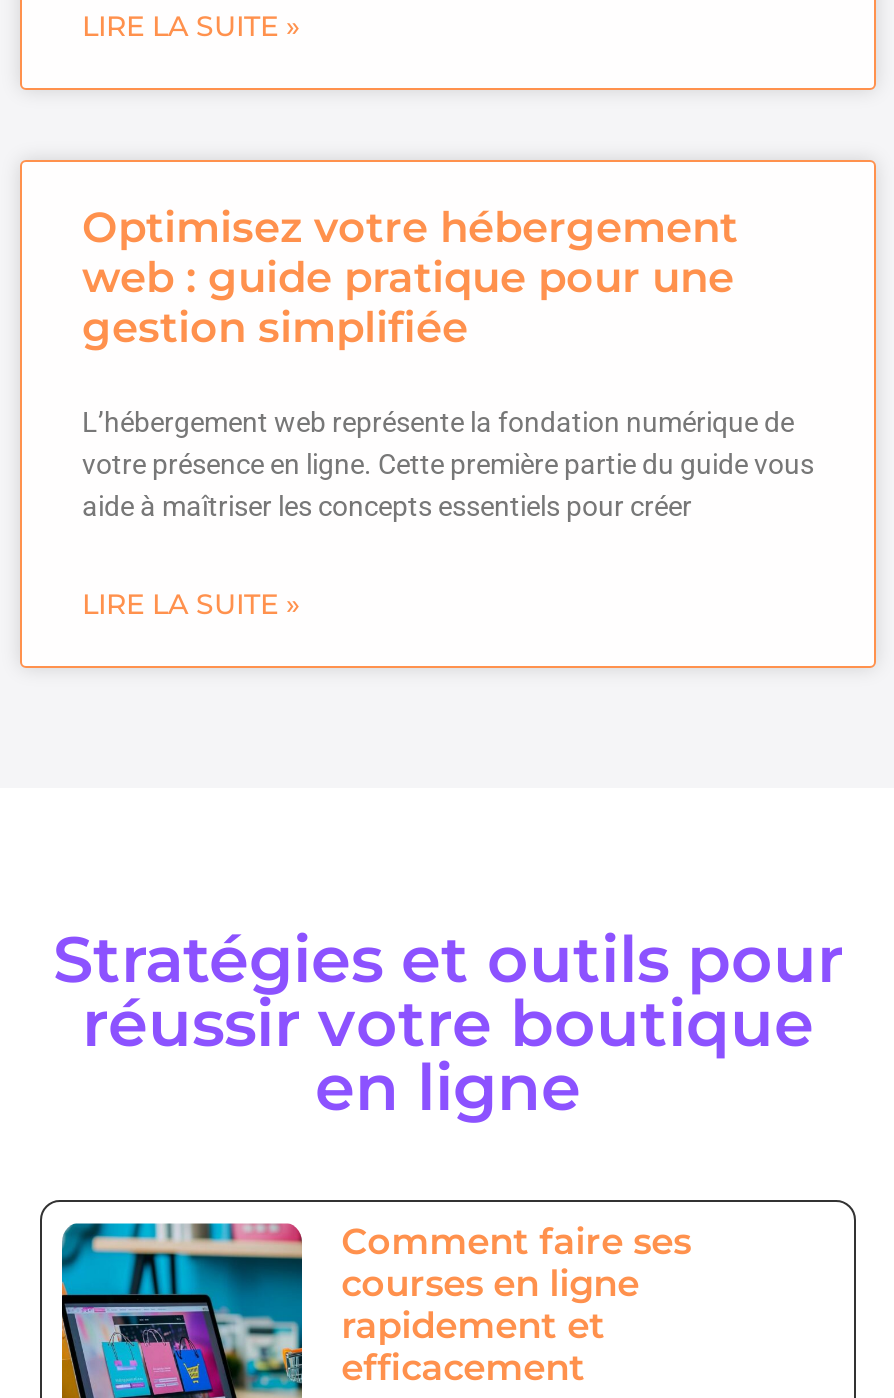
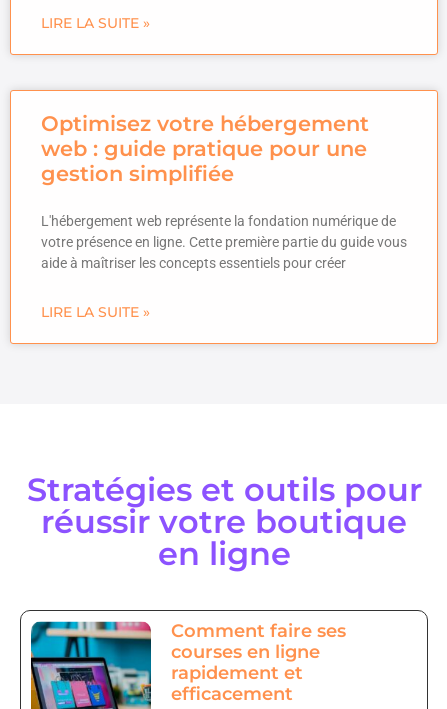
- L’hébergement web représente la fondation numérique de
+ L'hébergement web représente la fondation numérique de
